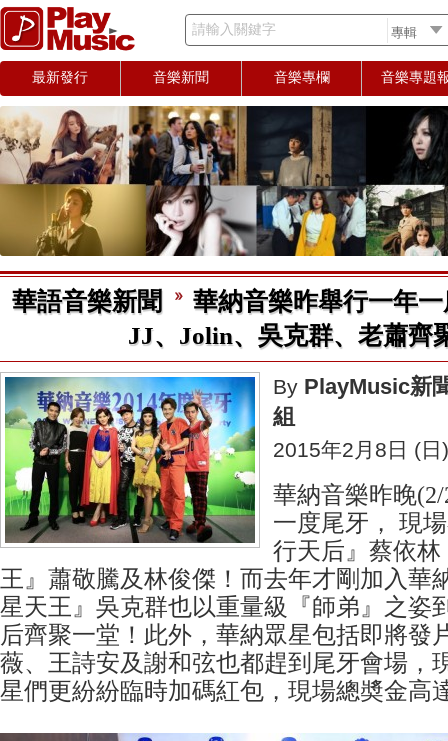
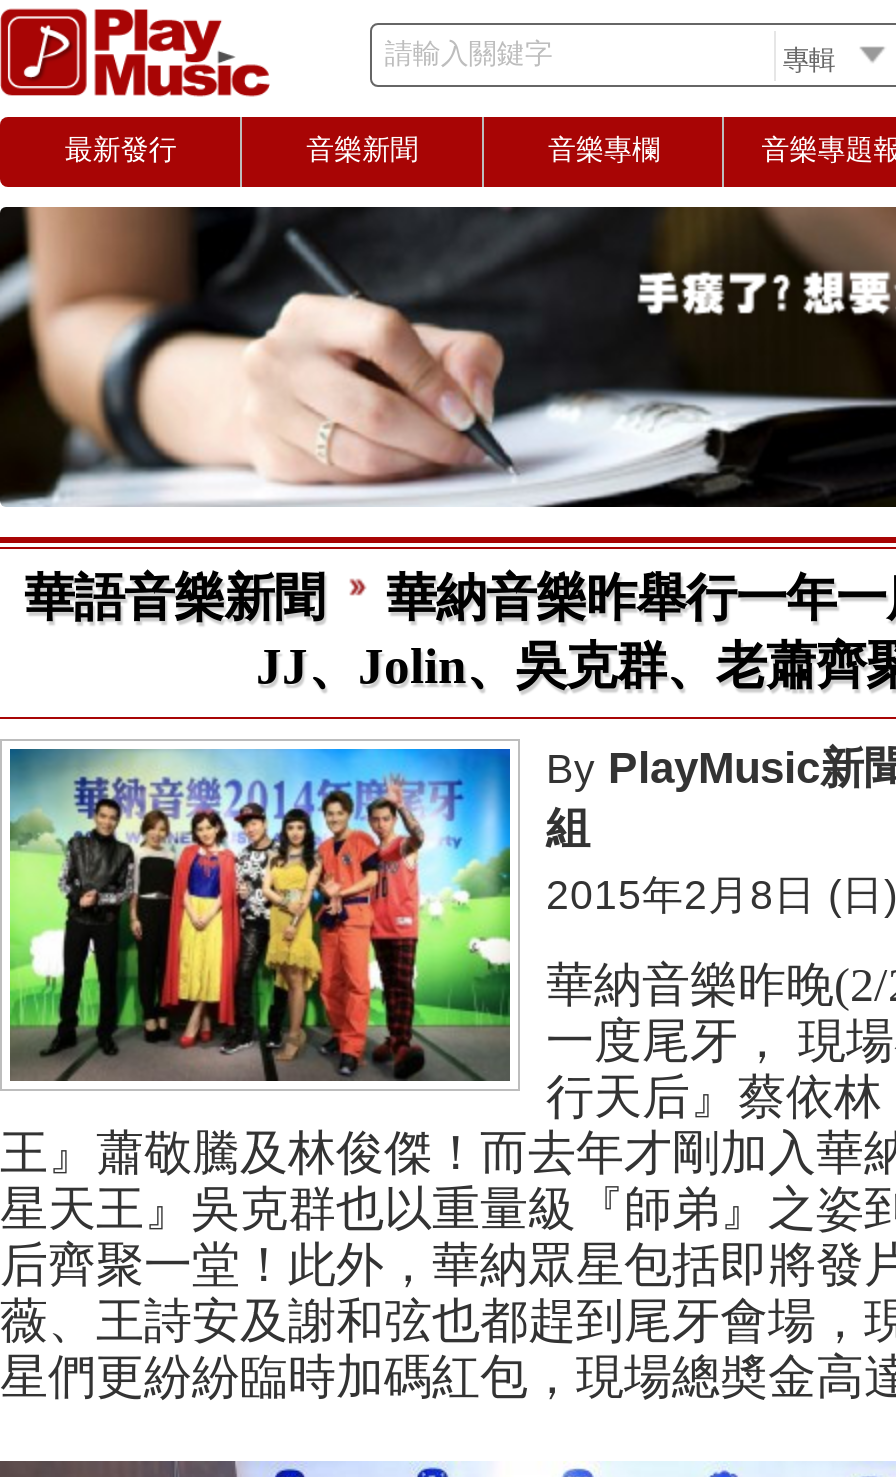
- [image]
+ [image]
